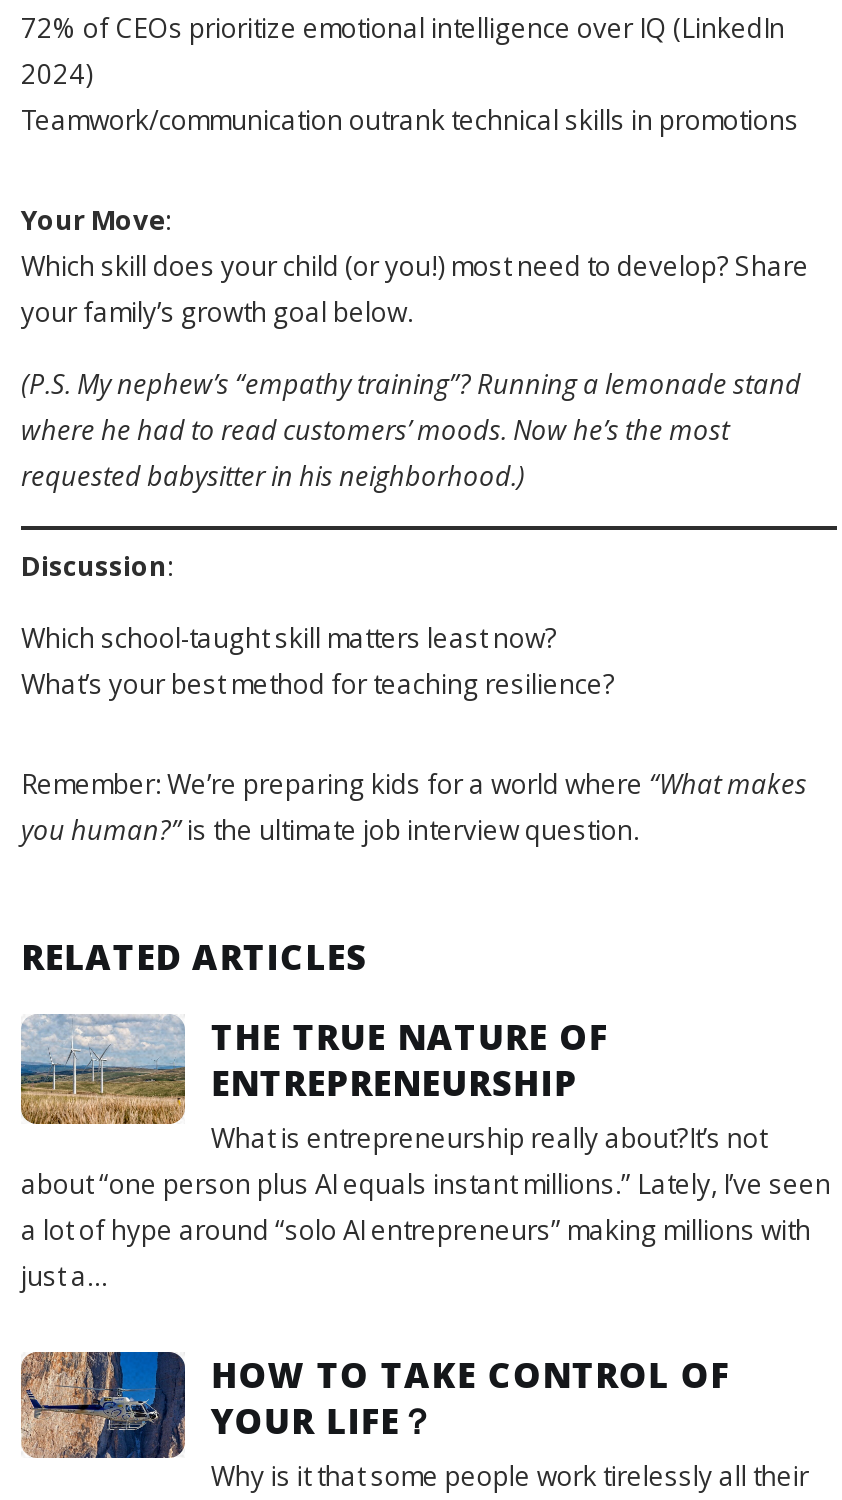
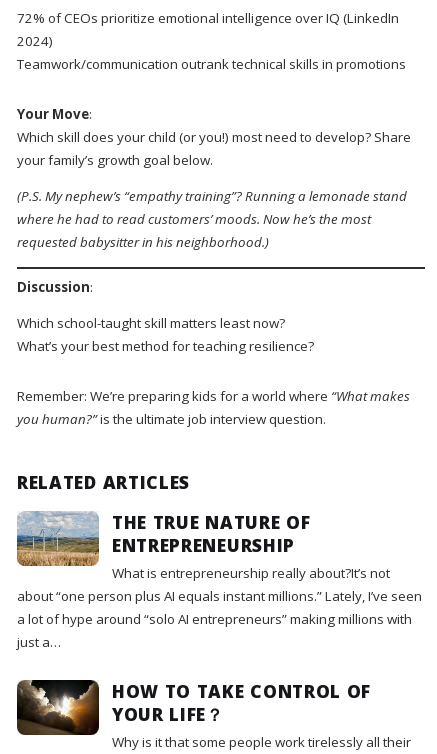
- [image]
+ [image]
